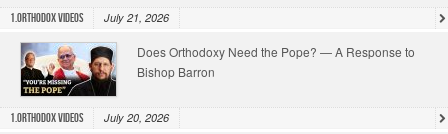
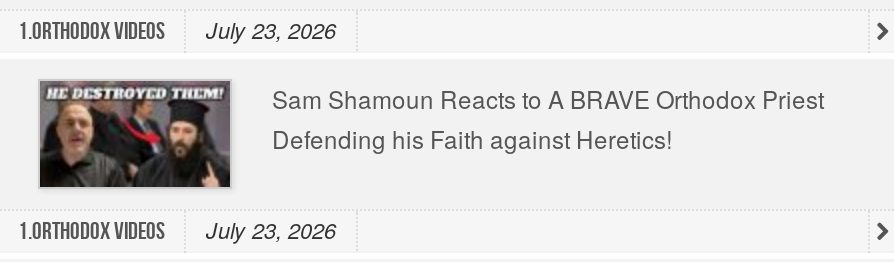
- July 21, 2026
+ July 23, 2026

- [image]
- July 20, 2026
+ [image]
+ July 23, 2026

- Does Orthodoxy Need the Pope? — A Response to
- Bishop Barron
+ Sam Shamoun Reacts to A BRAVE Orthodox Priest
+ Defending his Faith against Heretics!
